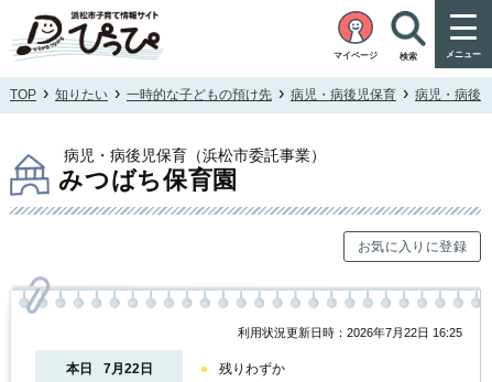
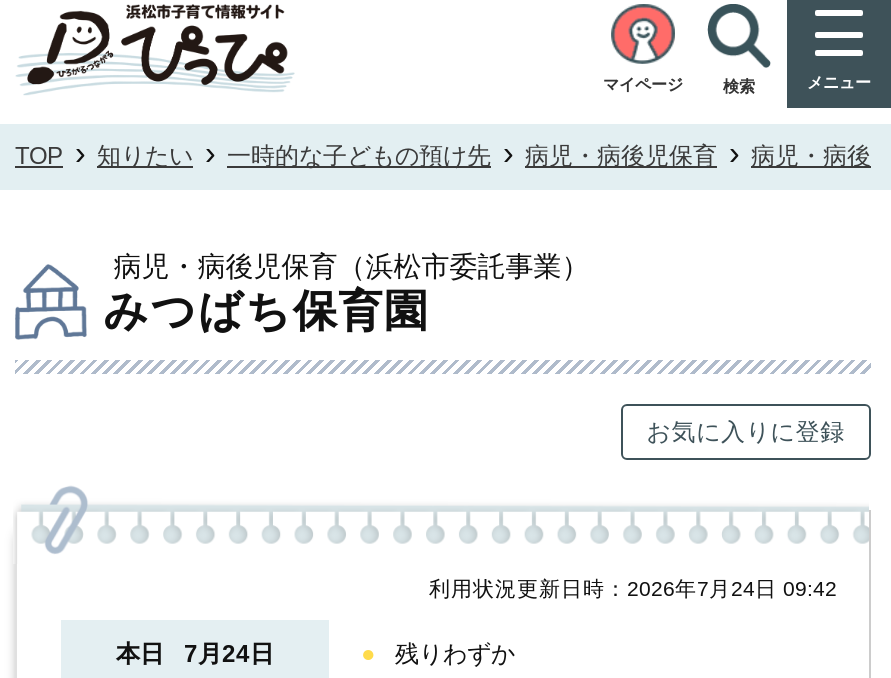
- 利用状況更新日時：2026年7月22日 16:25
+ 利用状況更新日時：2026年7月24日 09:42

- 本日 7月22日
+ 本日 7月24日
